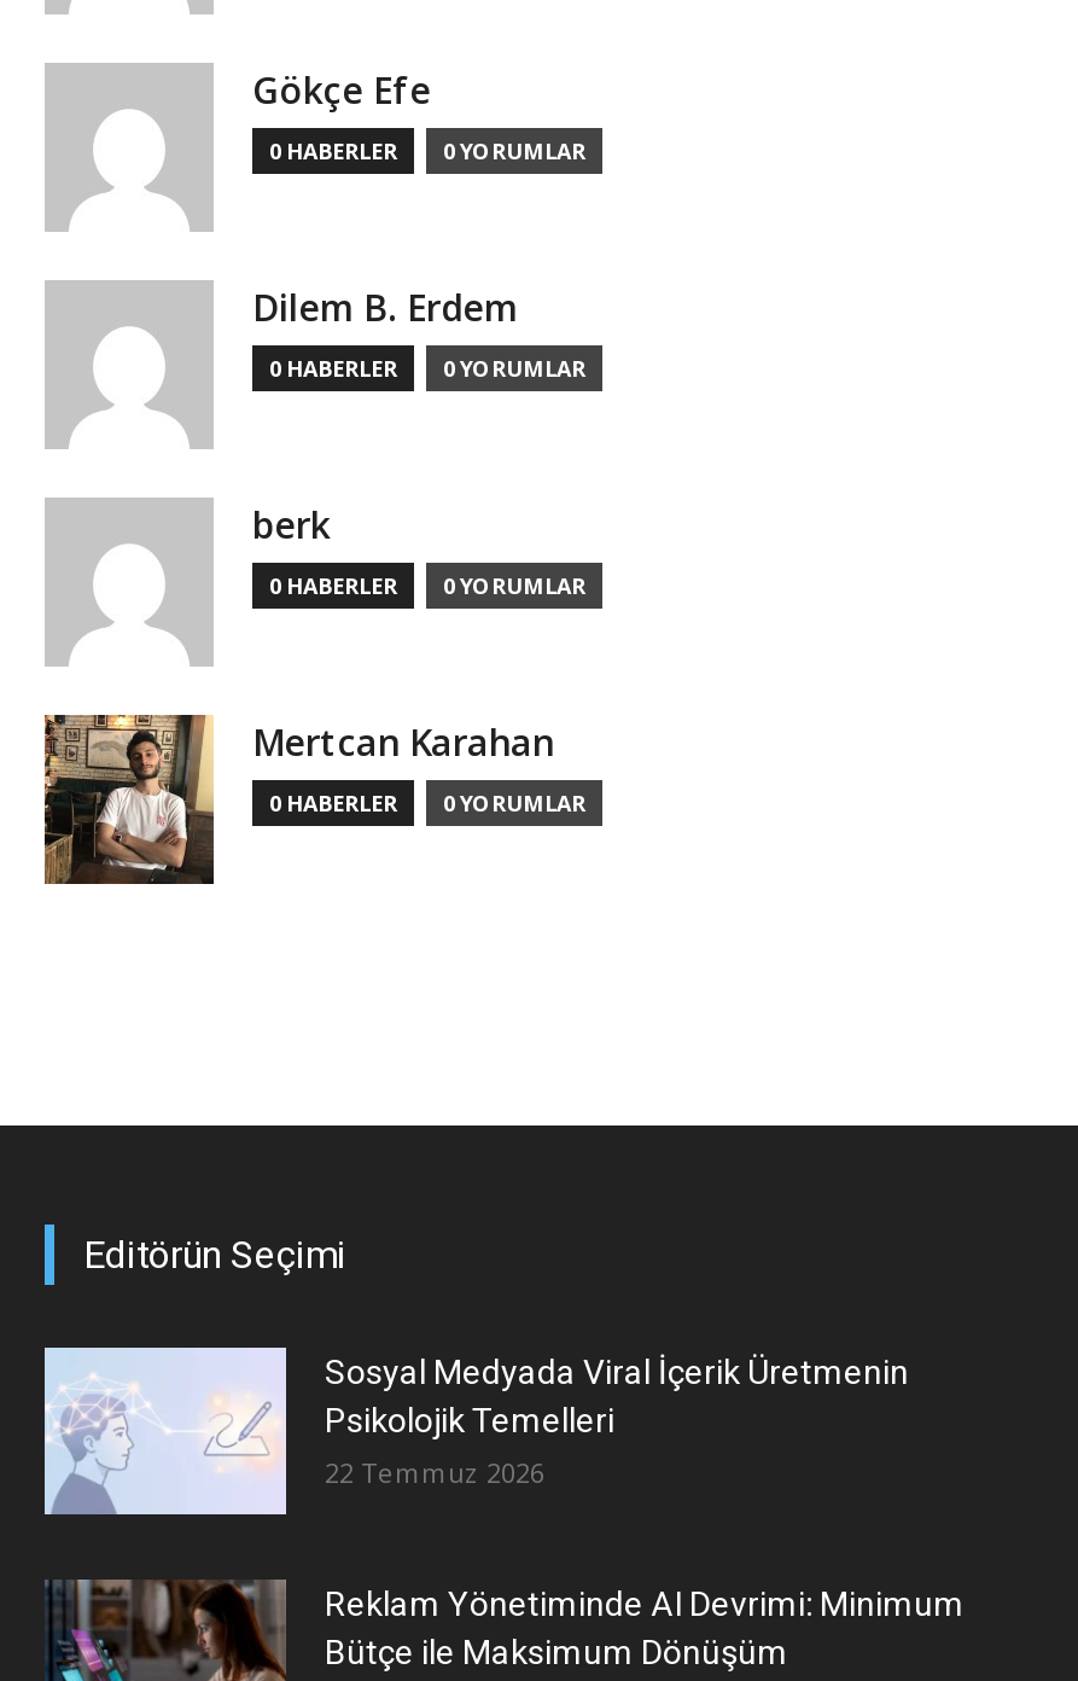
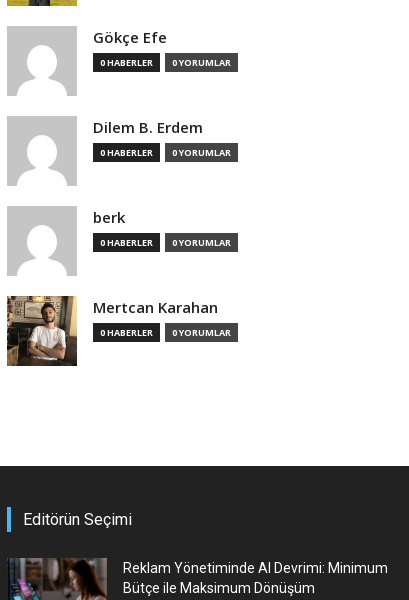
- [image]
- Sosyal Medyada Viral İçerik Üretmenin
- Psikolojik Temelleri
- 22 Temmuz 2026
